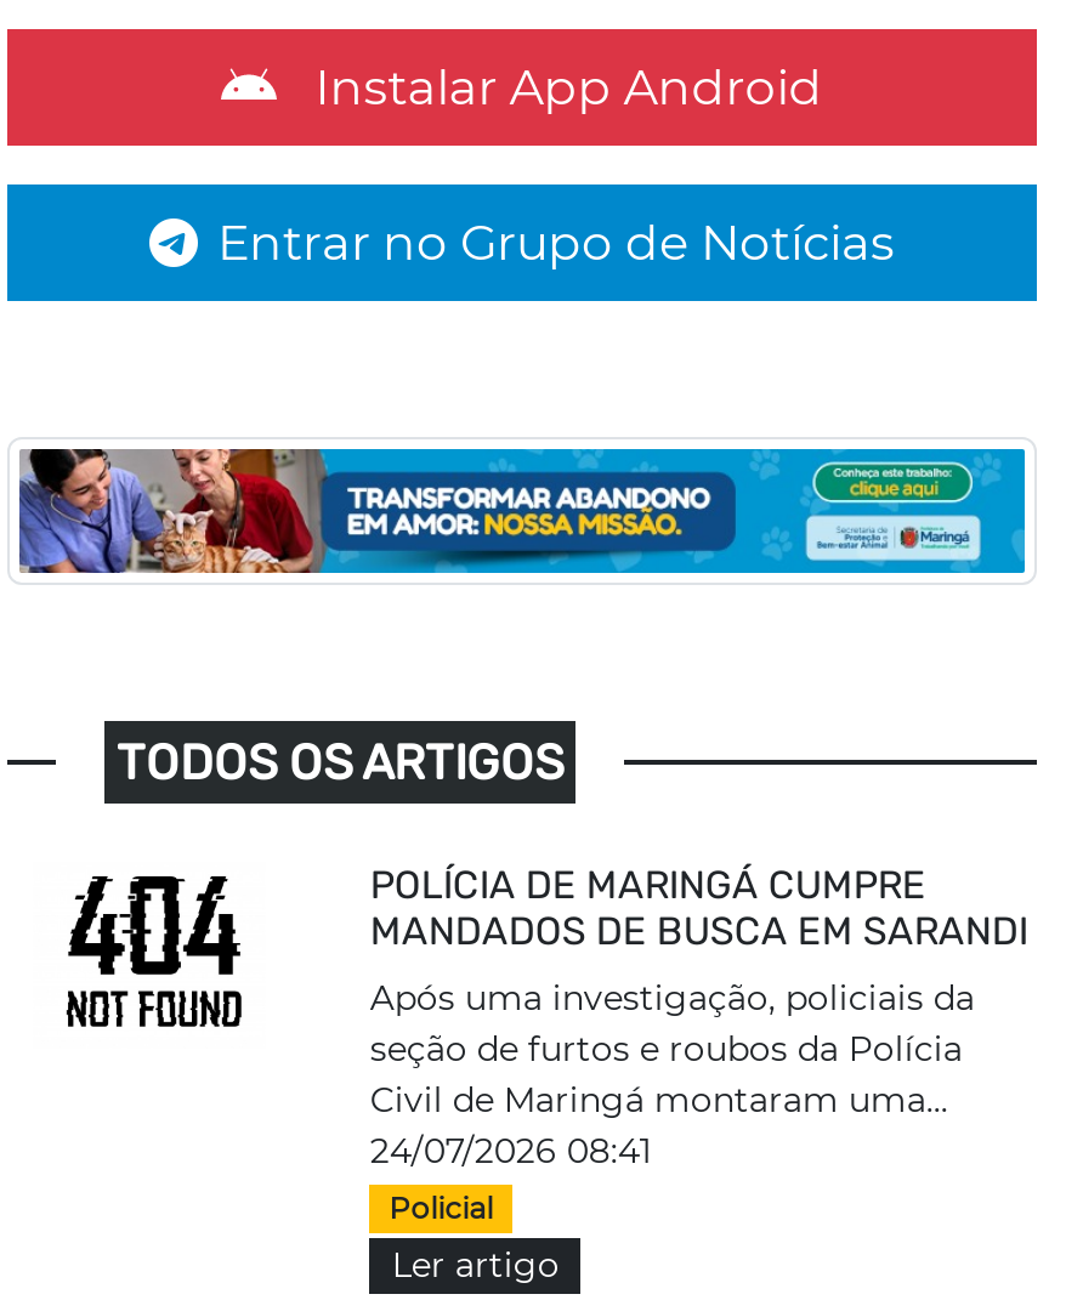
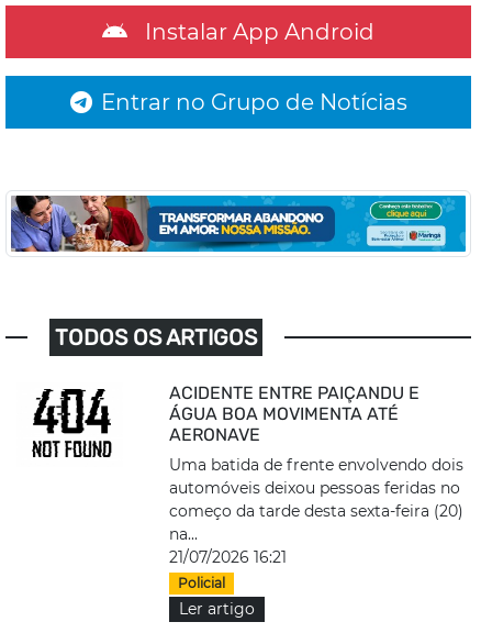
- POLÍCIA DE MARINGÁ CUMPRE
- MANDADOS DE BUSCA EM SARANDI
+ ACIDENTE ENTRE PAIÇANDU E
+ ÁGUA BOA MOVIMENTA ATÉ
+ AERONAVE

- Após uma investigação, policiais da
- seção de furtos e roubos da Polícia
- Civil de Maringá montaram uma...
- 24/07/2026 08:41
+ Uma batida de frente envolvendo dois
+ automóveis deixou pessoas feridas no
+ começo da tarde desta sexta-feira (20)
+ na...
+ 21/07/2026 16:21
